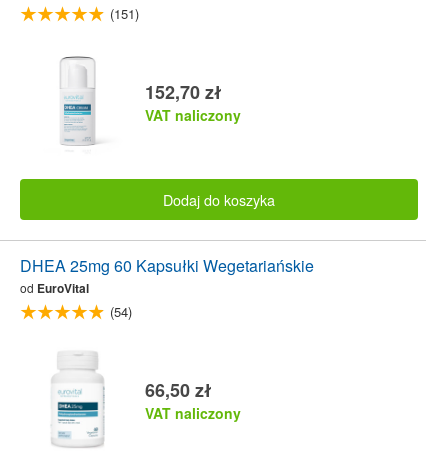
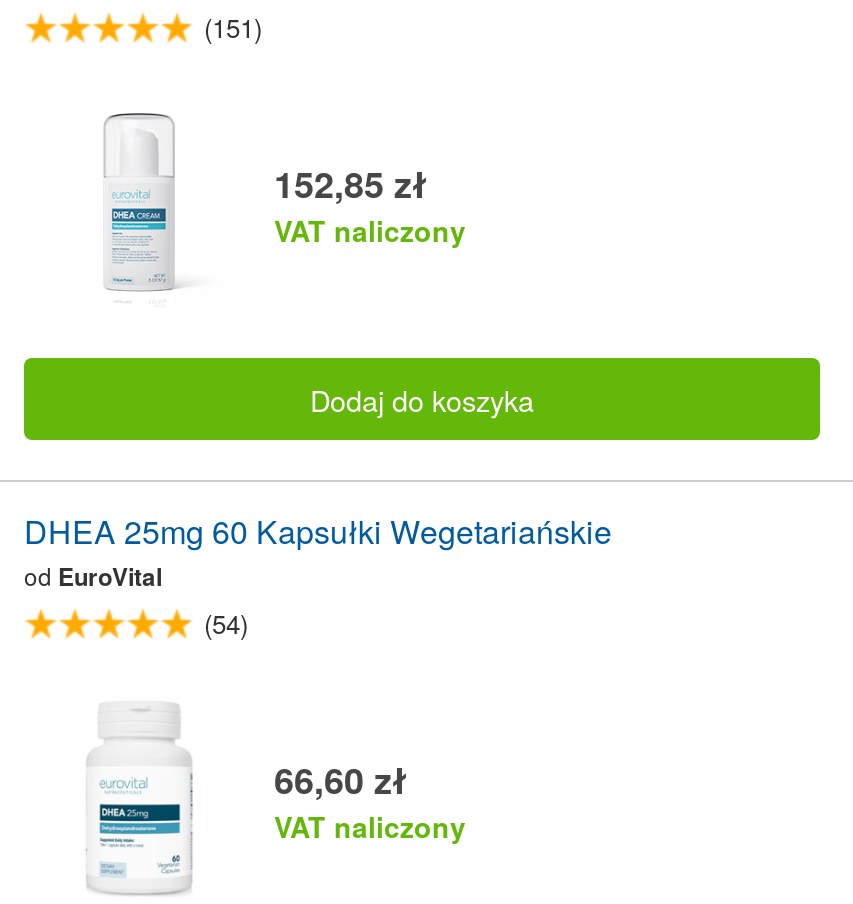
- 152,70 zł
+ 152,85 zł

- 66,50 zł
+ 66,60 zł
